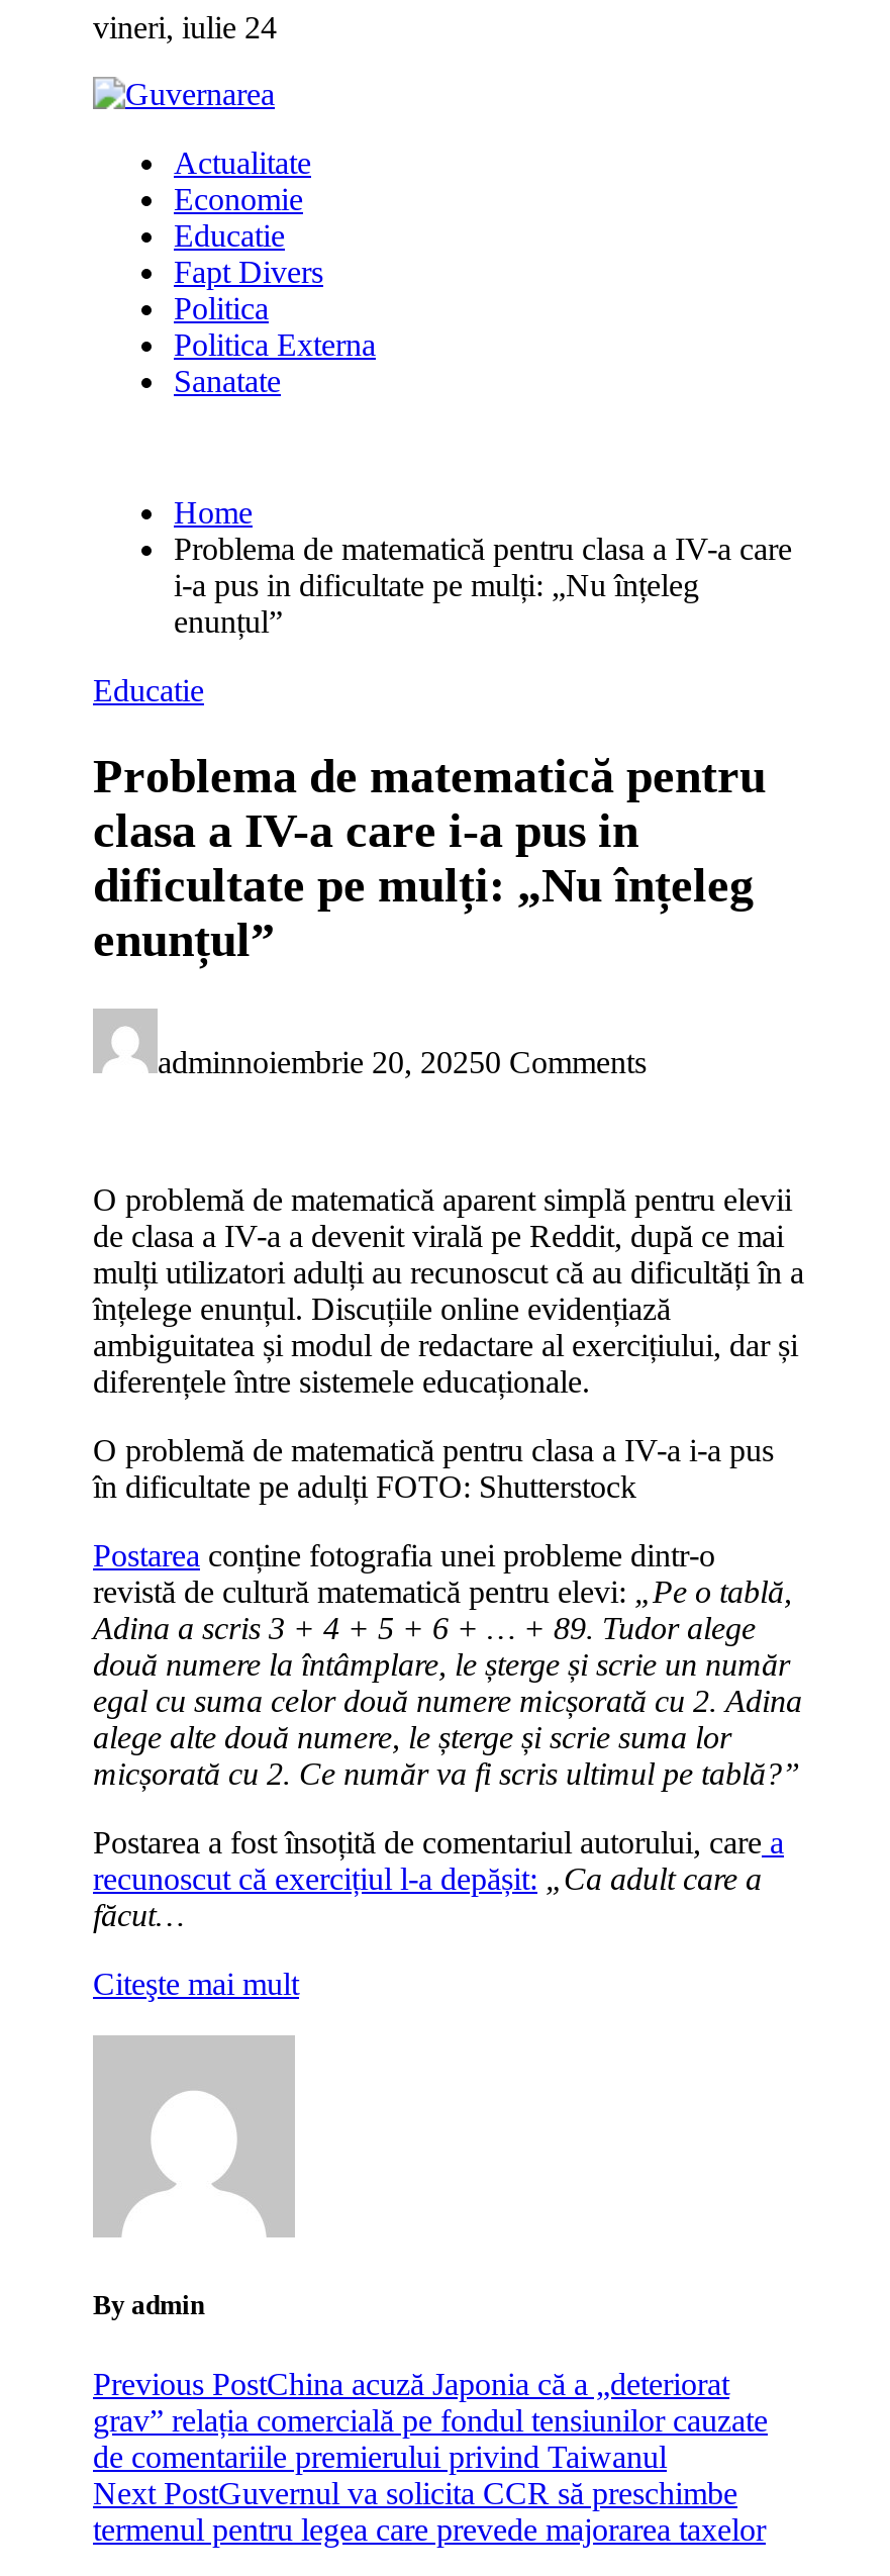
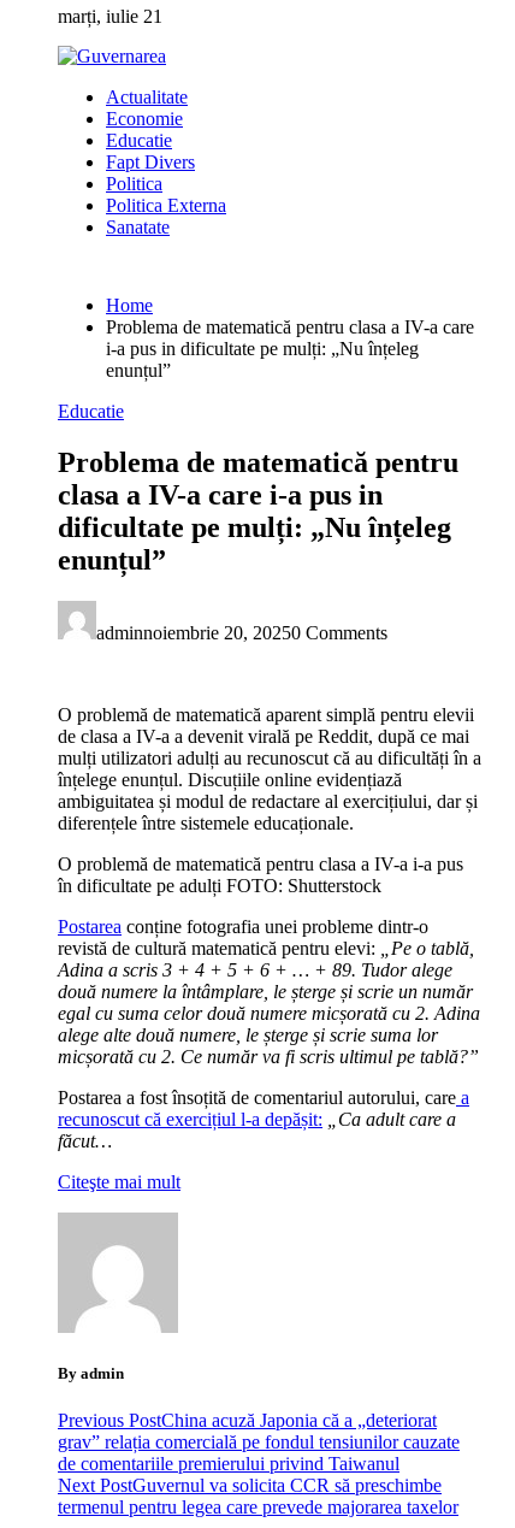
- vineri, iulie 24
+ marți, iulie 21
